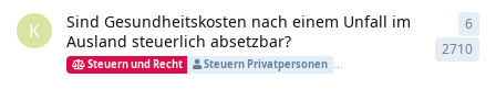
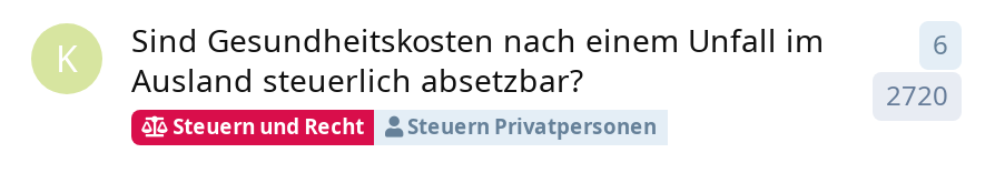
- 2710
+ 2720
